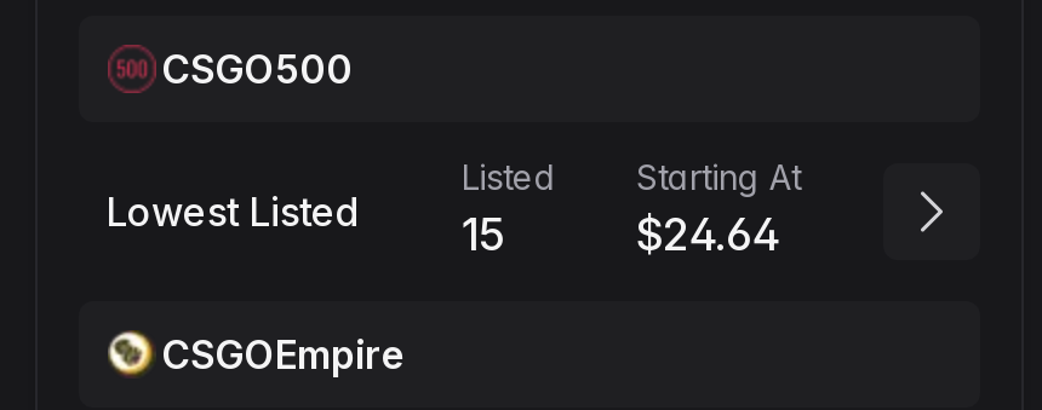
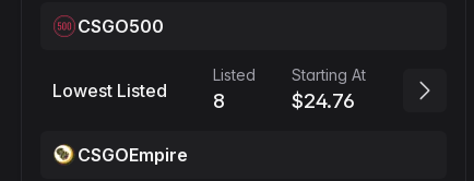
- 15
+ 8

- $24.64
+ $24.76
